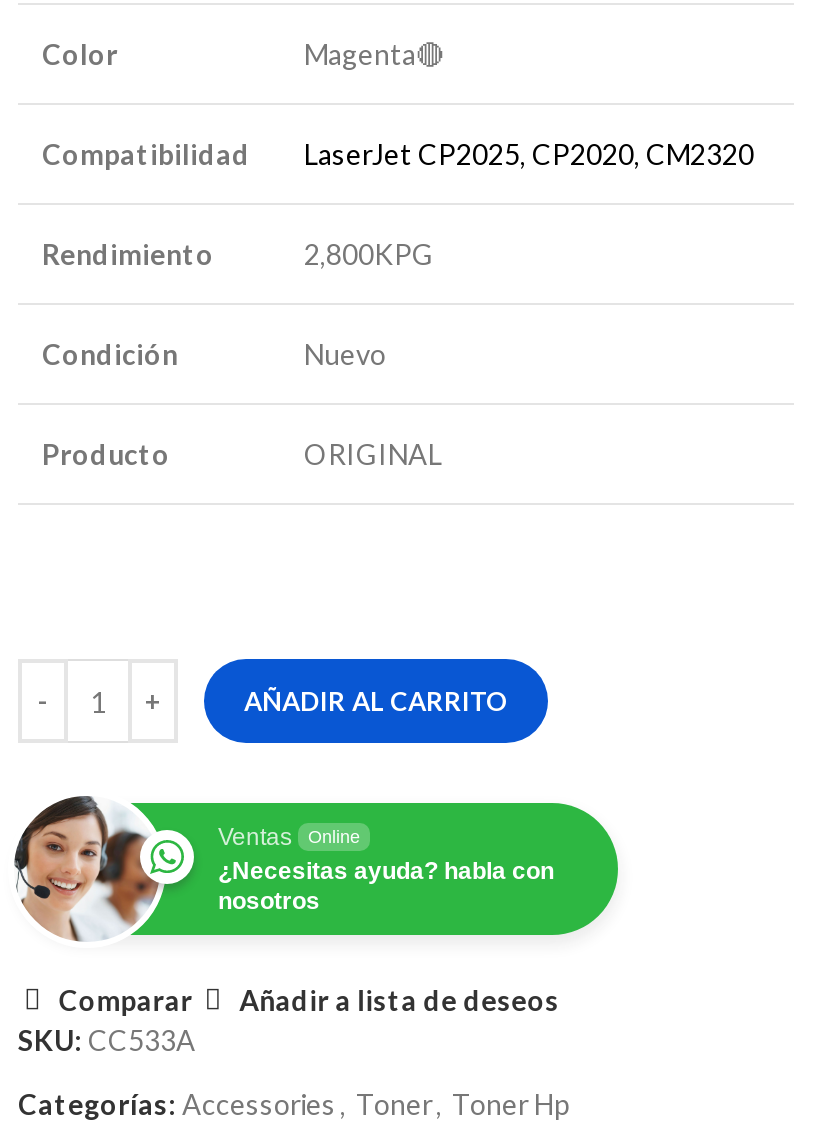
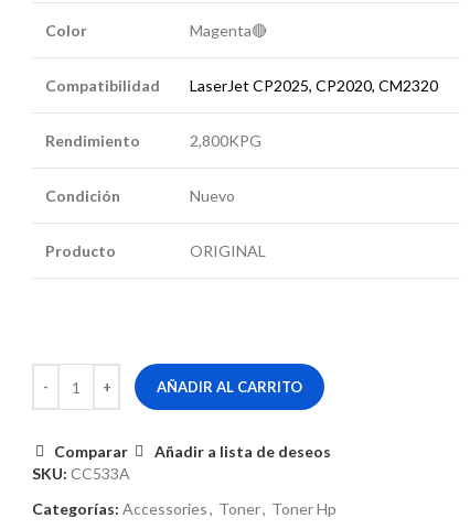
- [image]
- Ventas
- Online
- ¿Necesitas ayuda? habla con
- nosotros
